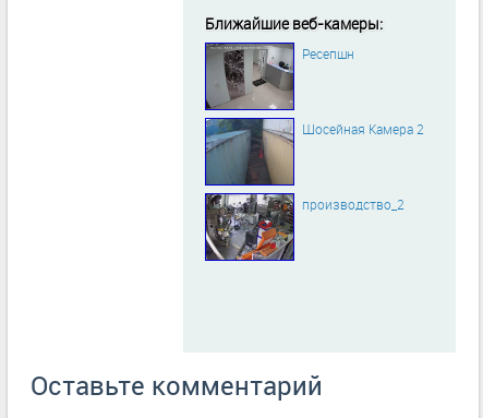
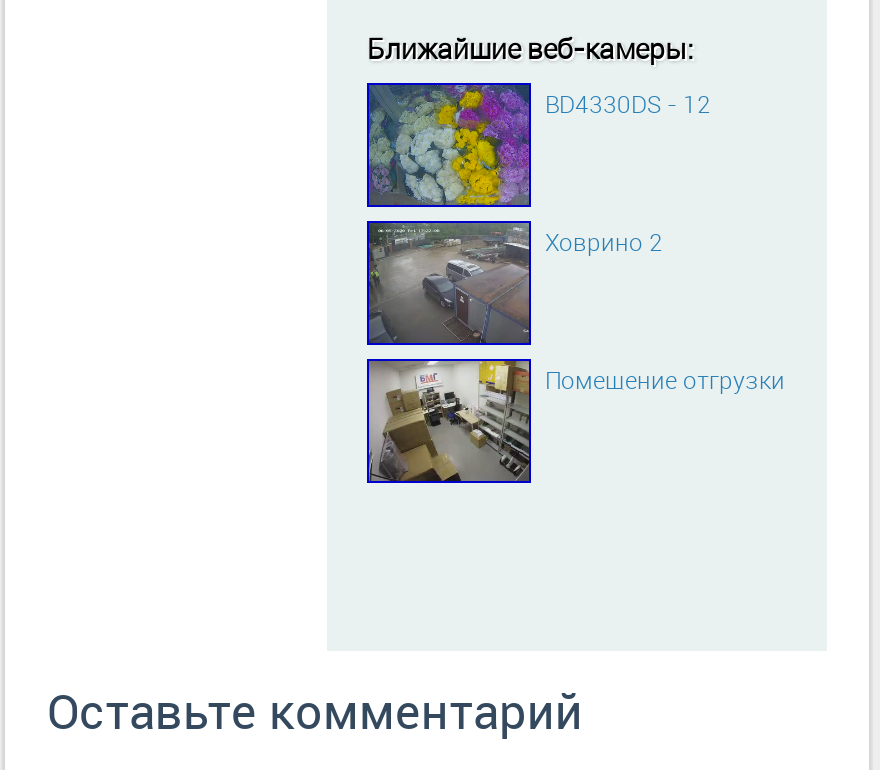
- [image]
- Ресепшн
+ [image]
+ BD4330DS - 12

- [image]
- Шосейная Камера 2
+ [image]
+ Ховрино 2

- [image]
- производство_2
+ [image]
+ Помещение отгрузки
